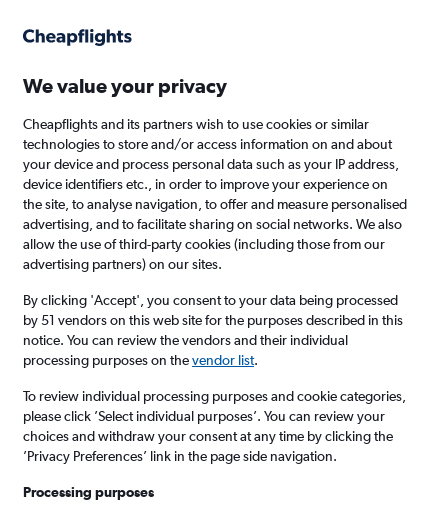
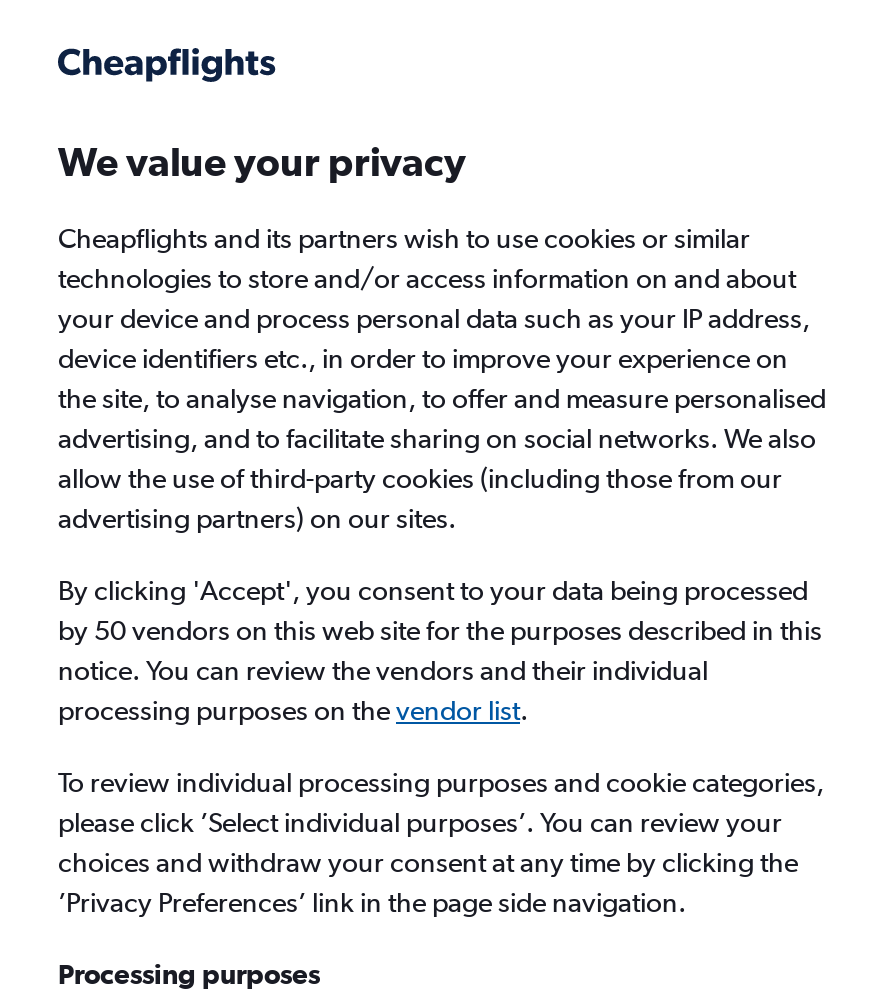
- by 51 vendors on this web site for the purposes described in this
+ by 50 vendors on this web site for the purposes described in this
